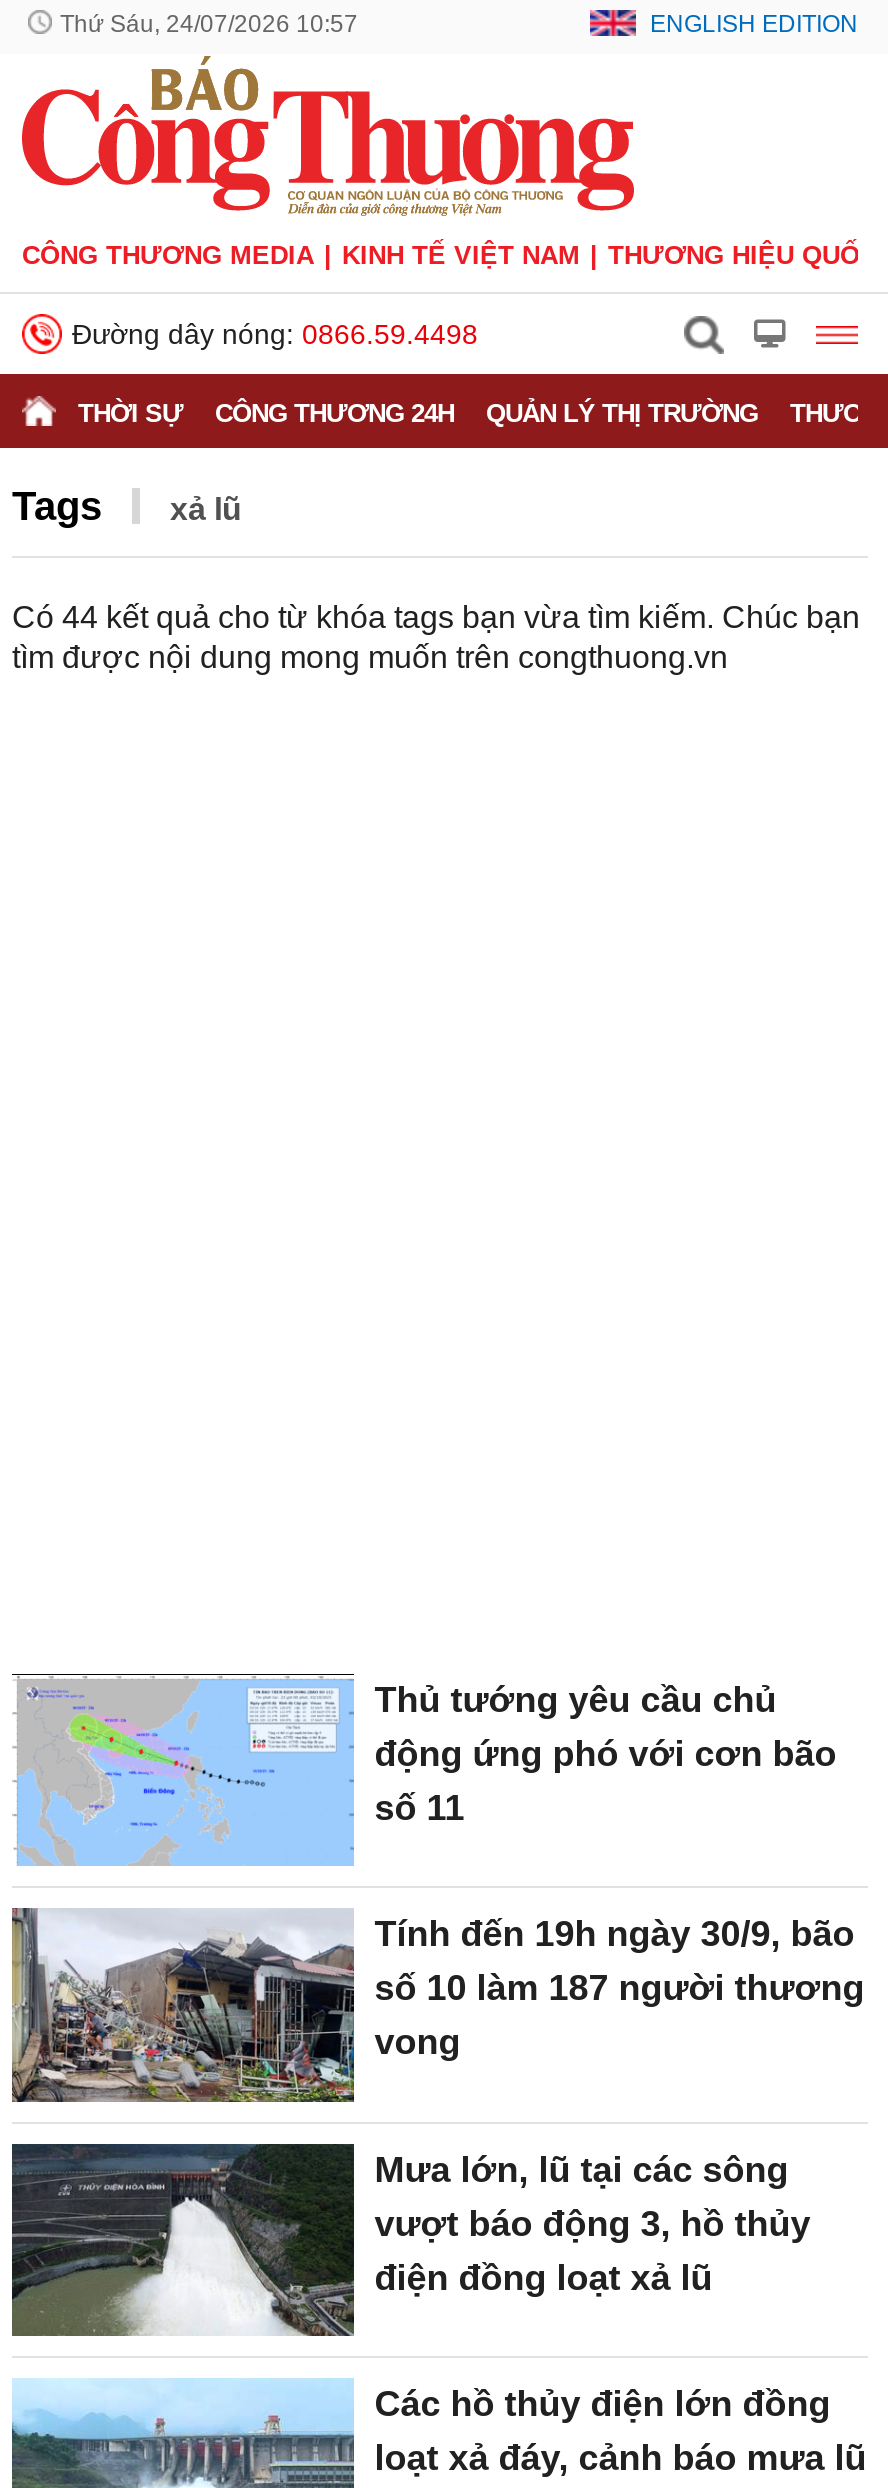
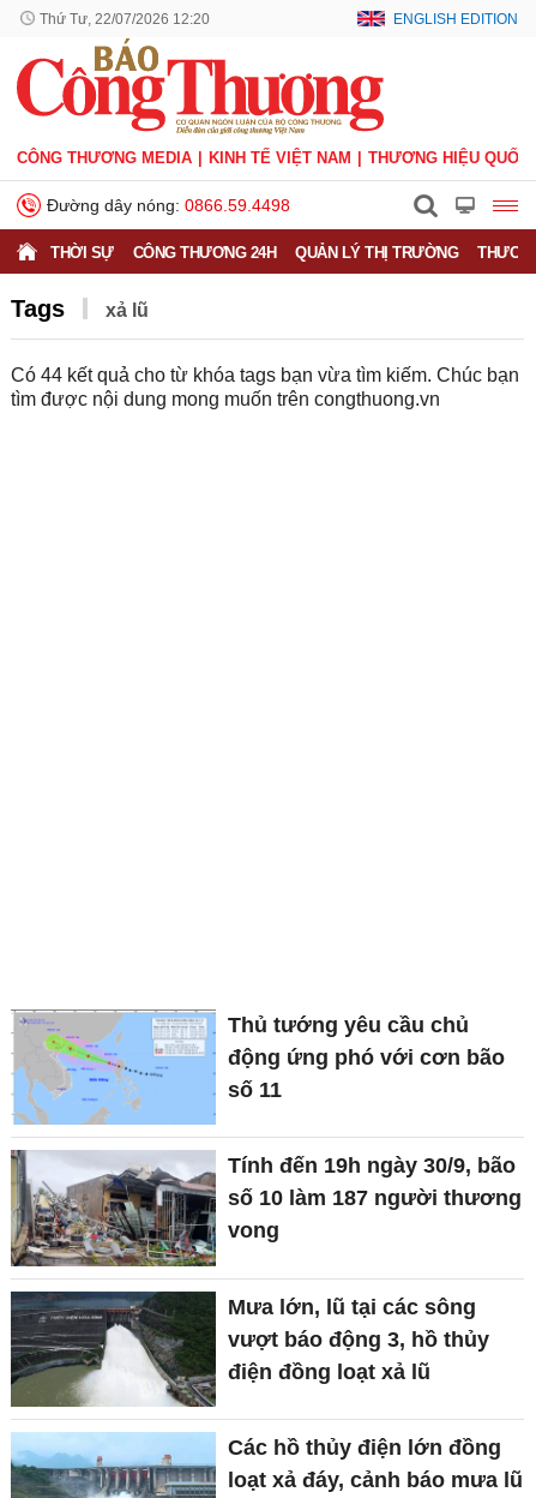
- Thứ Sáu, 24/07/2026 10:57
+ Thứ Tư, 22/07/2026 12:20
